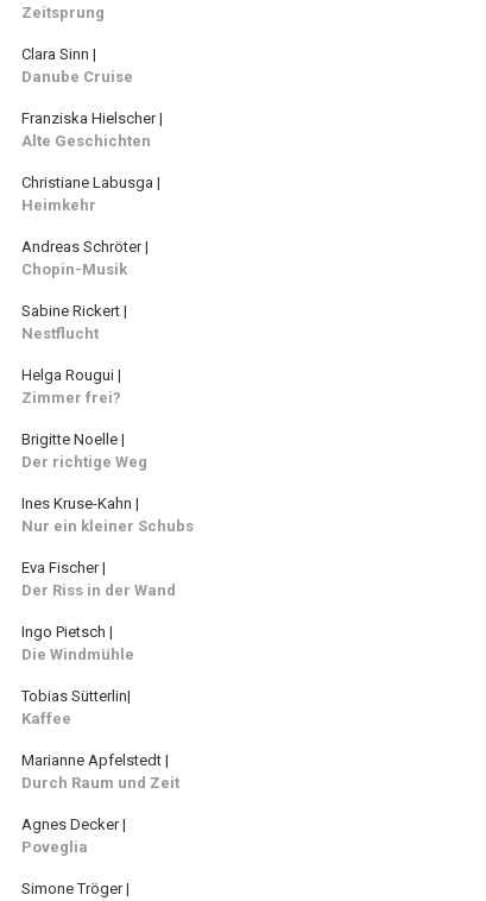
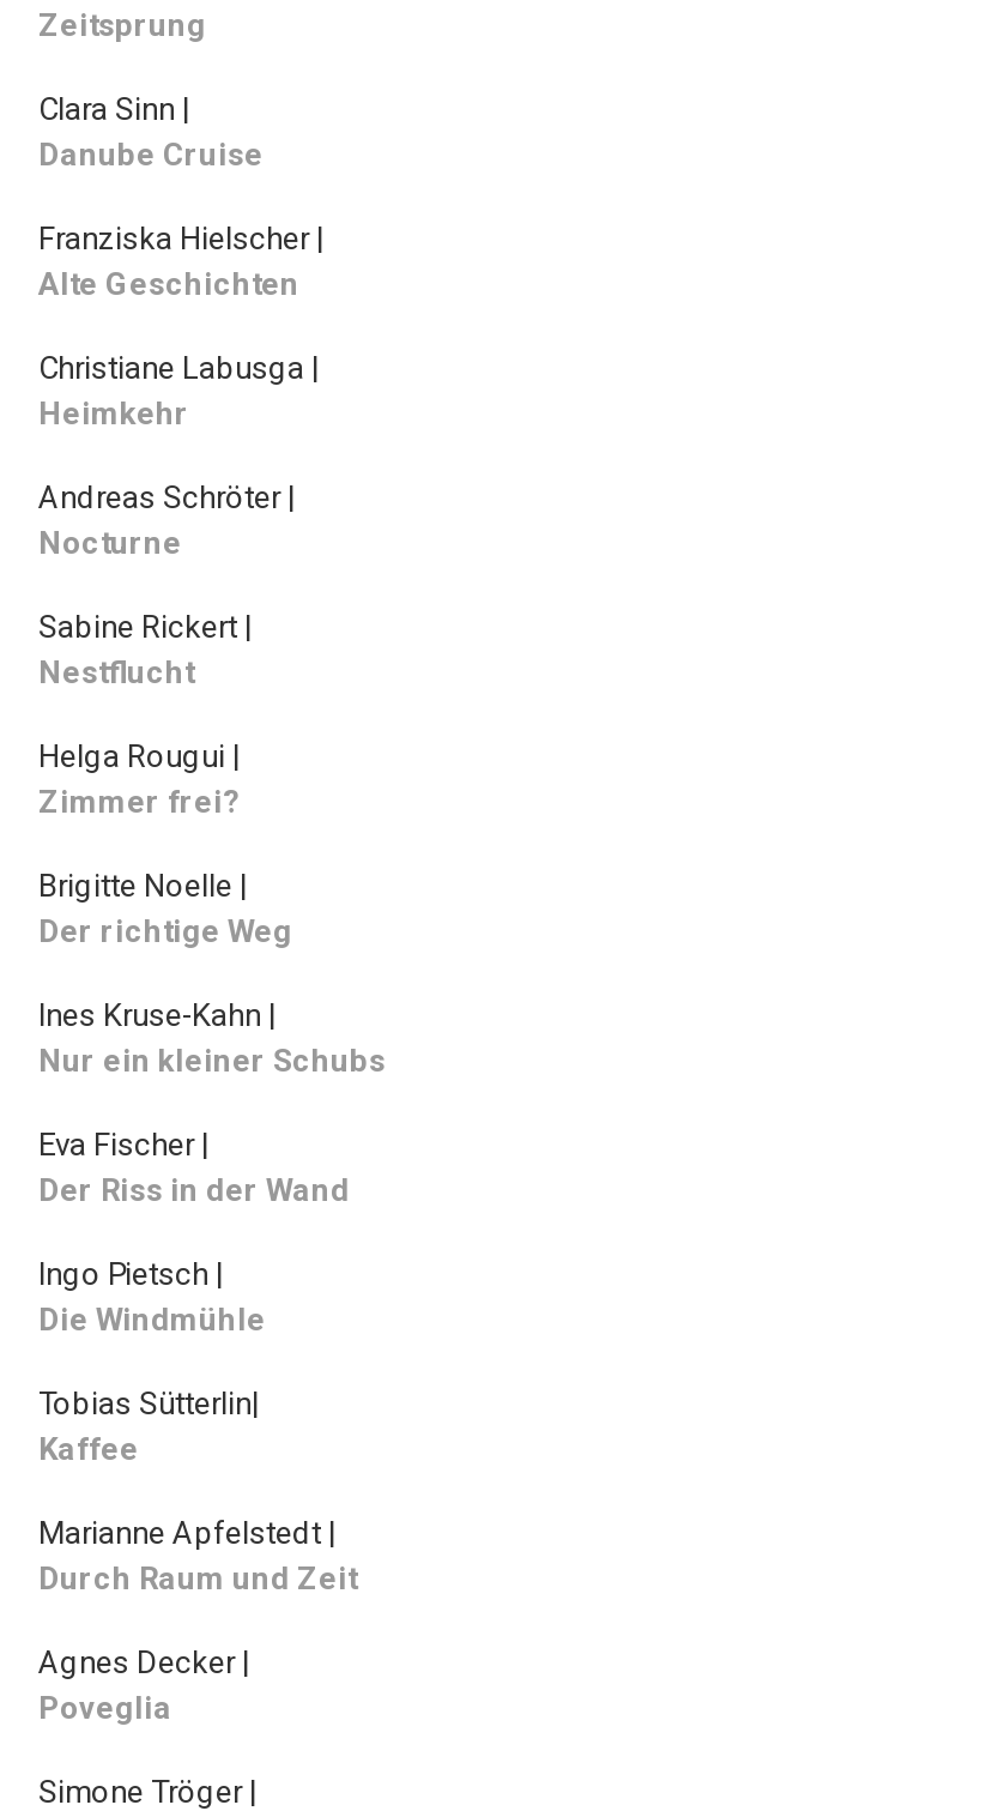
- Chopin-Musik
+ Nocturne
